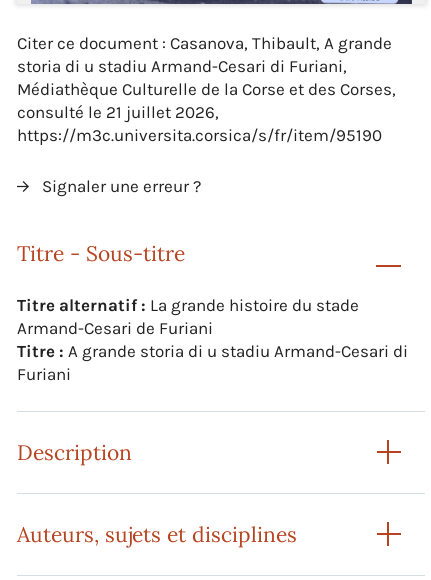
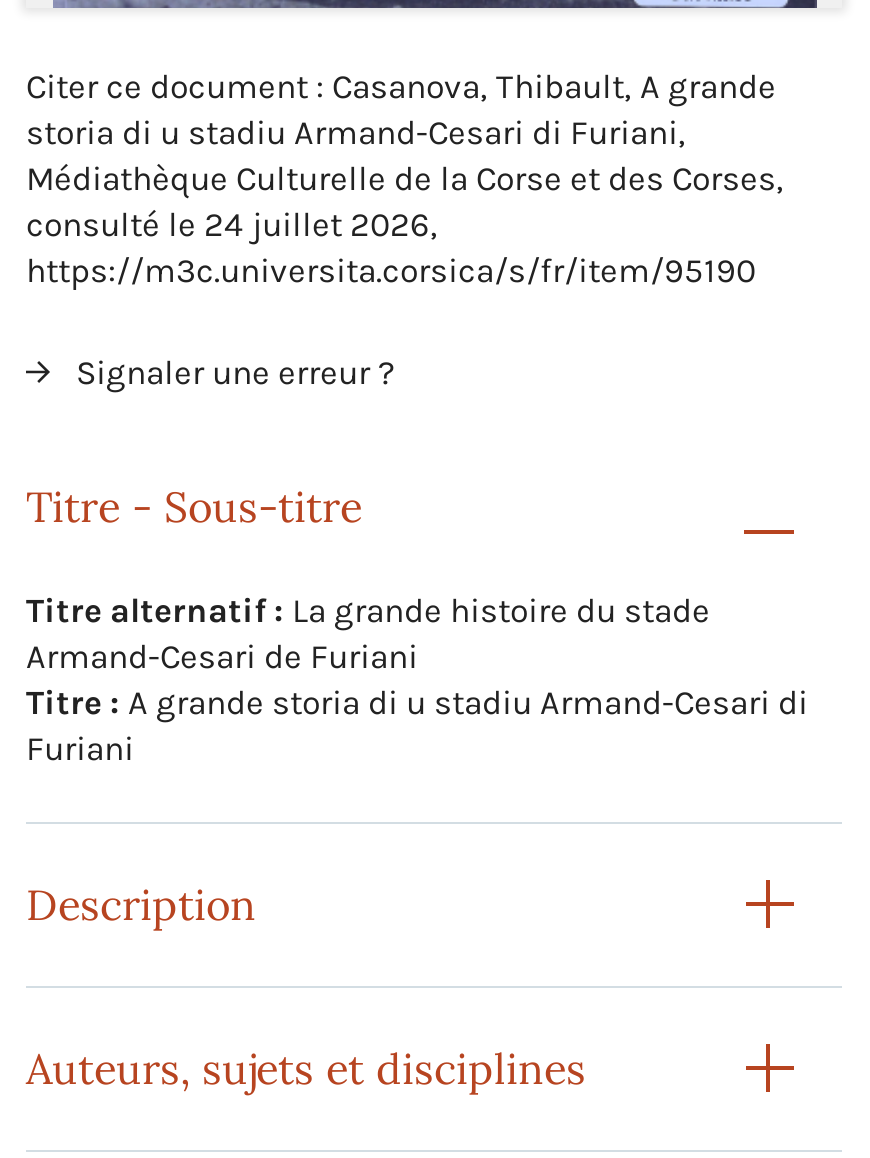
- consulté le 21 juillet 2026,
+ consulté le 24 juillet 2026,
